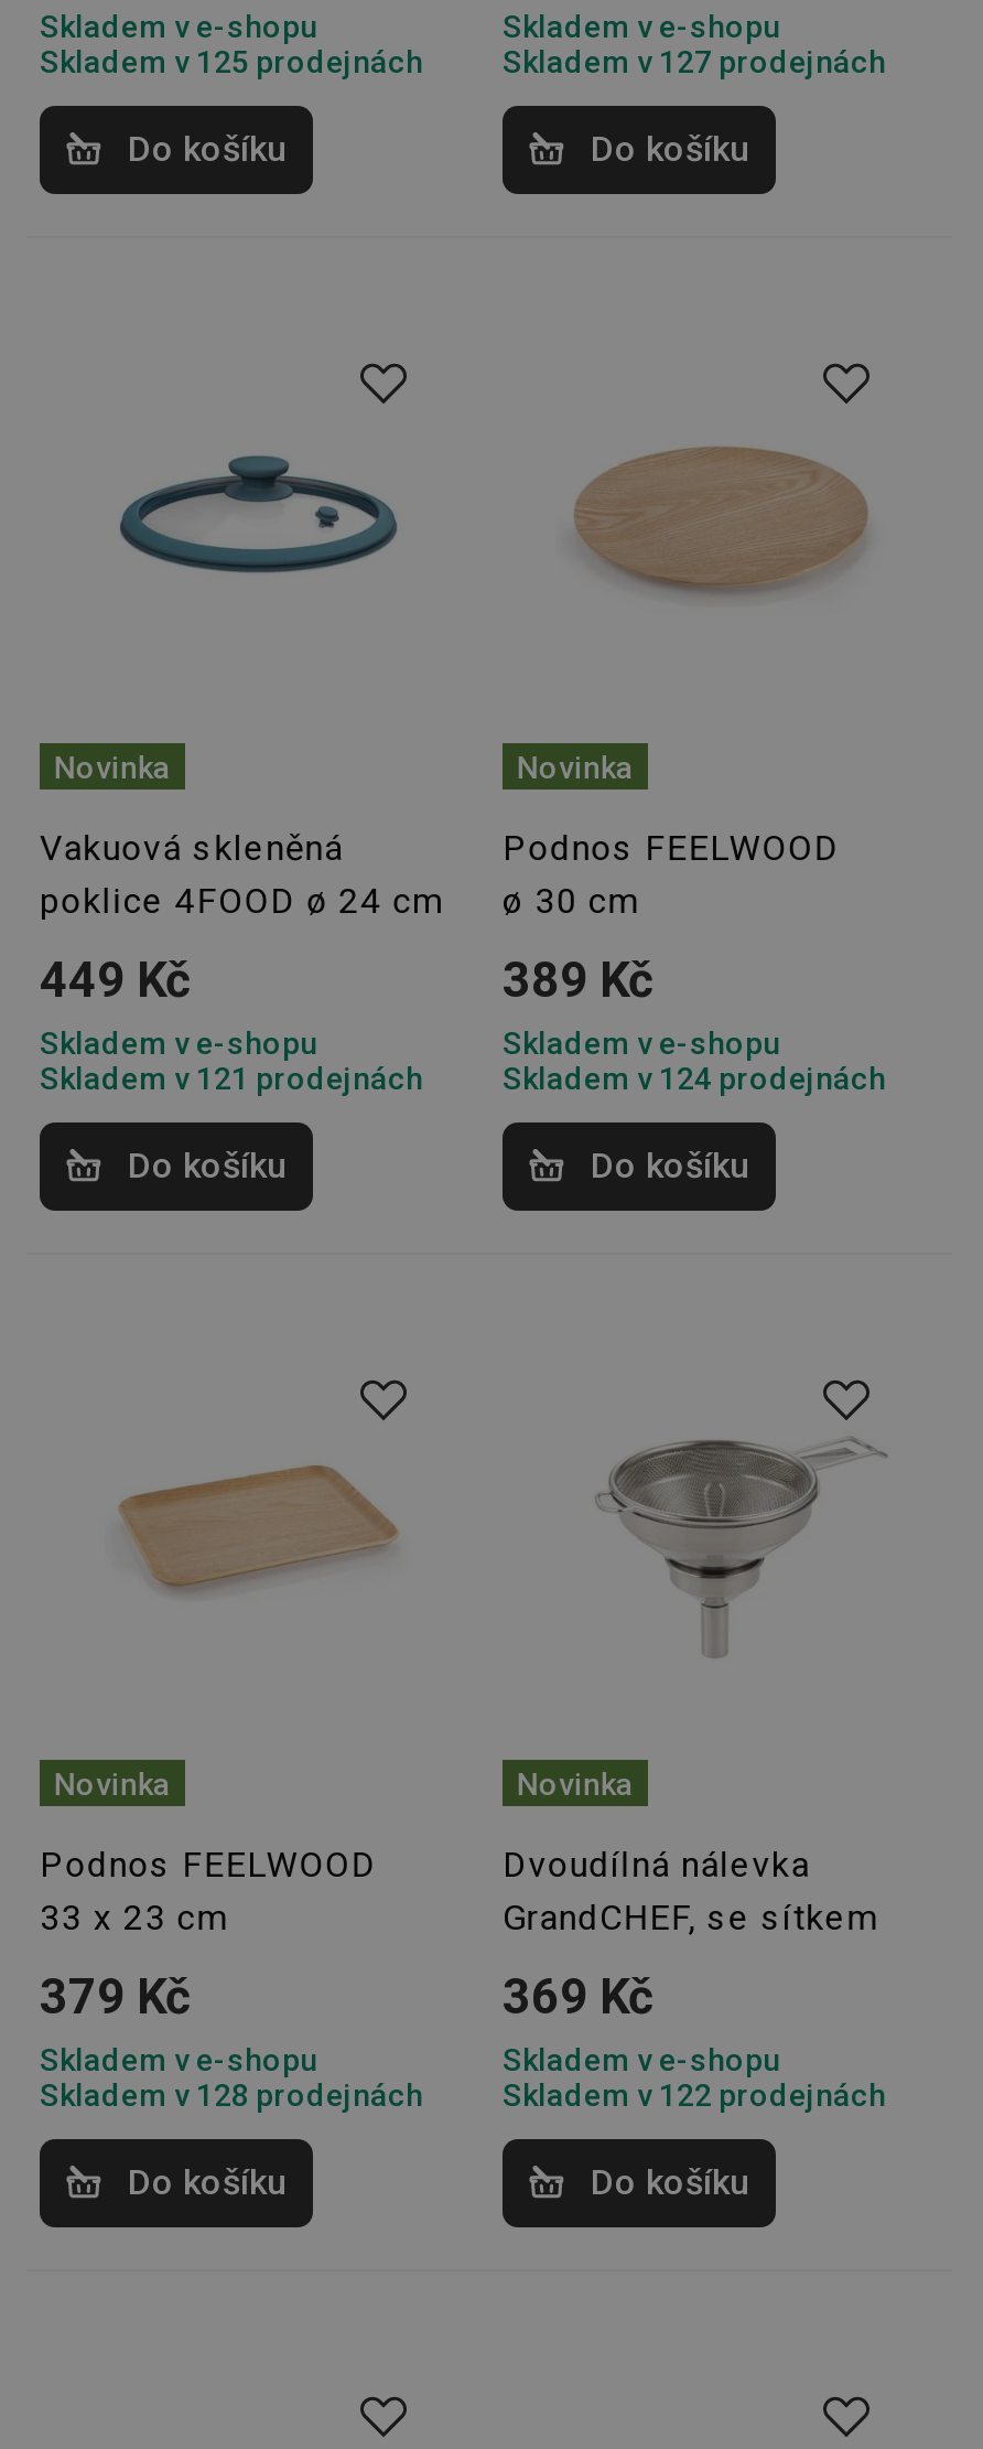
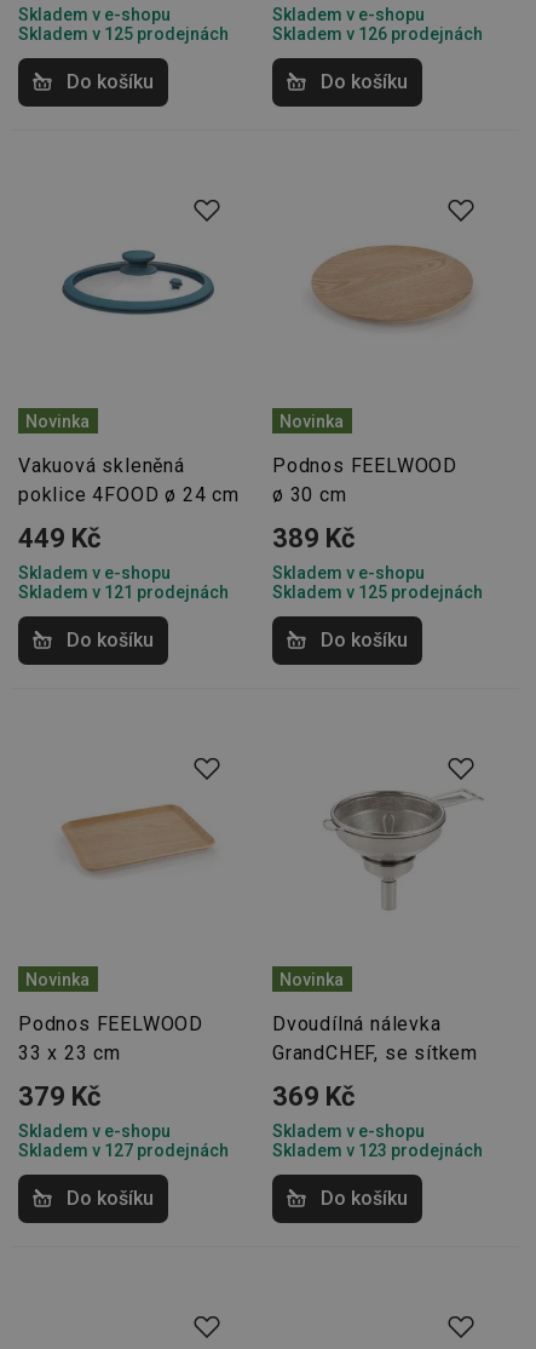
moved down: Skladem v 127 prodejnách

+ Skladem v 126 prodejnách

- Skladem v 124 prodejnách
+ Skladem v 125 prodejnách

- Skladem v 128 prodejnách

- Skladem v 122 prodejnách
+ Skladem v 123 prodejnách
